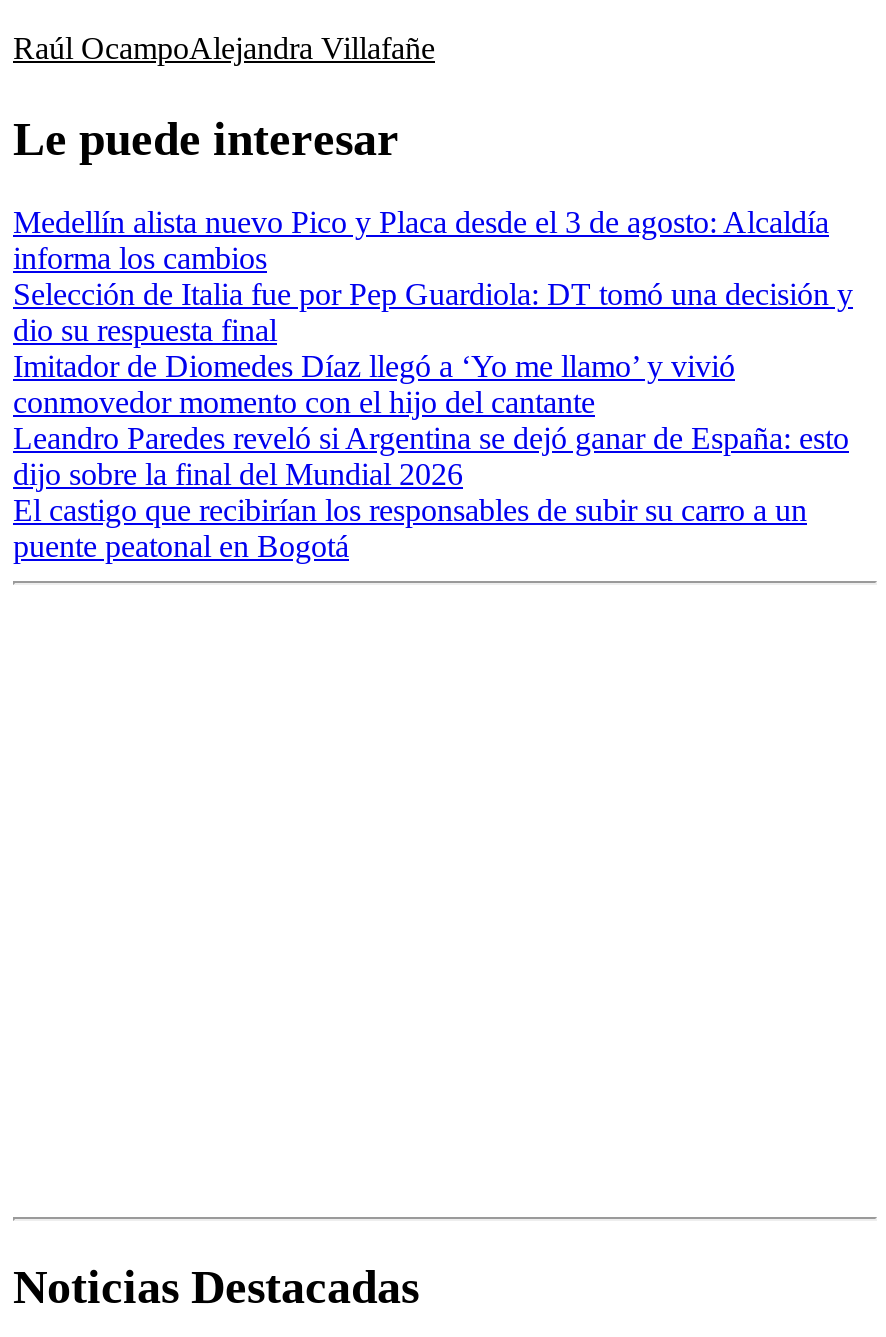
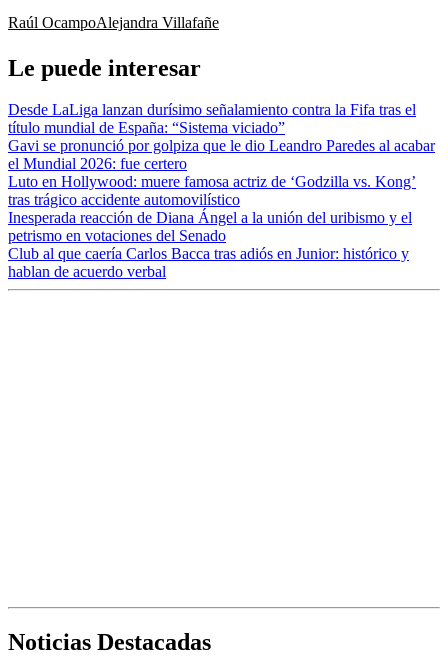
- Medellín alista nuevo Pico y Placa desde el 3 de agosto: Alcaldía
- informa los cambios
- Selección de Italia fue por Pep Guardiola: DT tomó una decisión y
- dio su respuesta final
- Imitador de Diomedes Díaz llegó a ‘Yo me llamo’ y vivió
- conmovedor momento con el hijo del cantante
- Leandro Paredes reveló si Argentina se dejó ganar de España: esto
- dijo sobre la final del Mundial 2026
- El castigo que recibirían los responsables de subir su carro a un
- puente peatonal en Bogotá
+ Desde LaLiga lanzan durísimo señalamiento contra la Fifa tras el
+ título mundial de España: “Sistema viciado”
+ Gavi se pronunció por golpiza que le dio Leandro Paredes al acabar
+ el Mundial 2026: fue certero
+ Luto en Hollywood: muere famosa actriz de ‘Godzilla vs. Kong’
+ tras trágico accidente automovilístico
+ Inesperada reacción de Diana Ángel a la unión del uribismo y el
+ petrismo en votaciones del Senado
+ Club al que caería Carlos Bacca tras adiós en Junior: histórico y
+ hablan de acuerdo verbal
